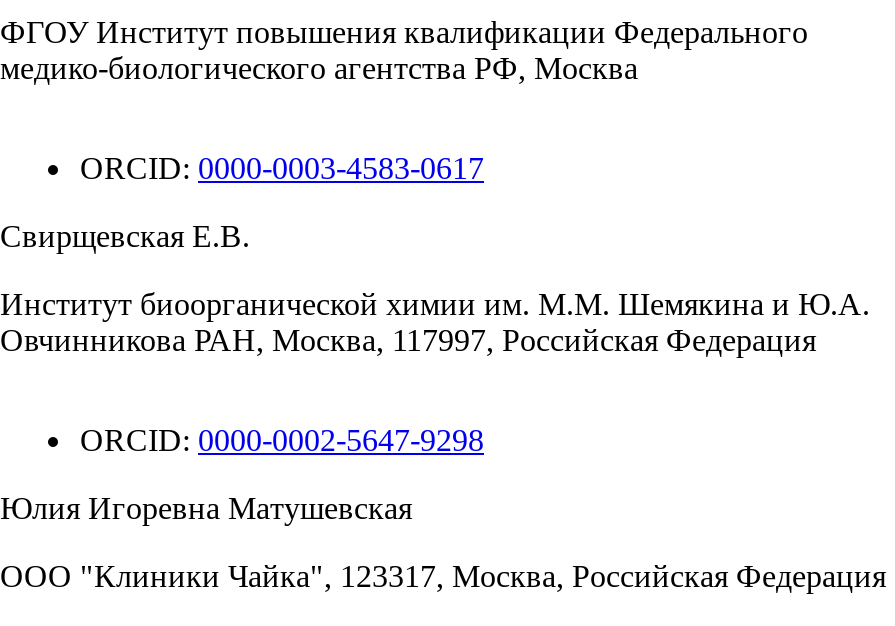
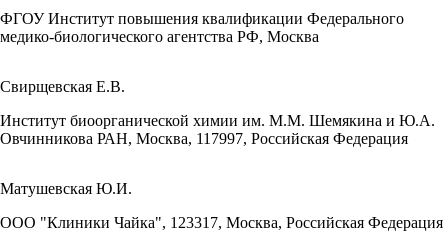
- ORCID: 0000-0003-4583-0617

- ORCID: 0000-0002-5647-9298
- Юлия Игоревна Матушевская
+ Матушевская Ю.И.
